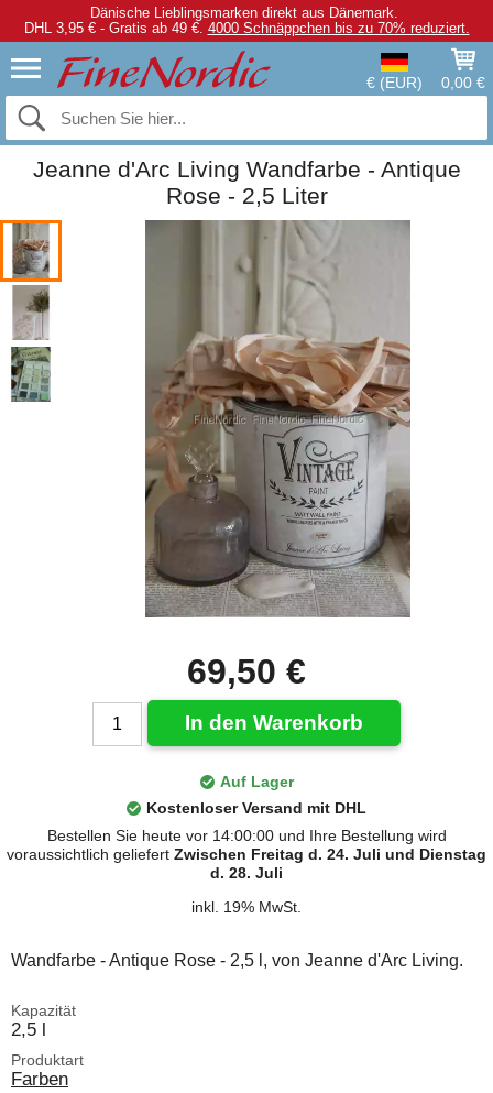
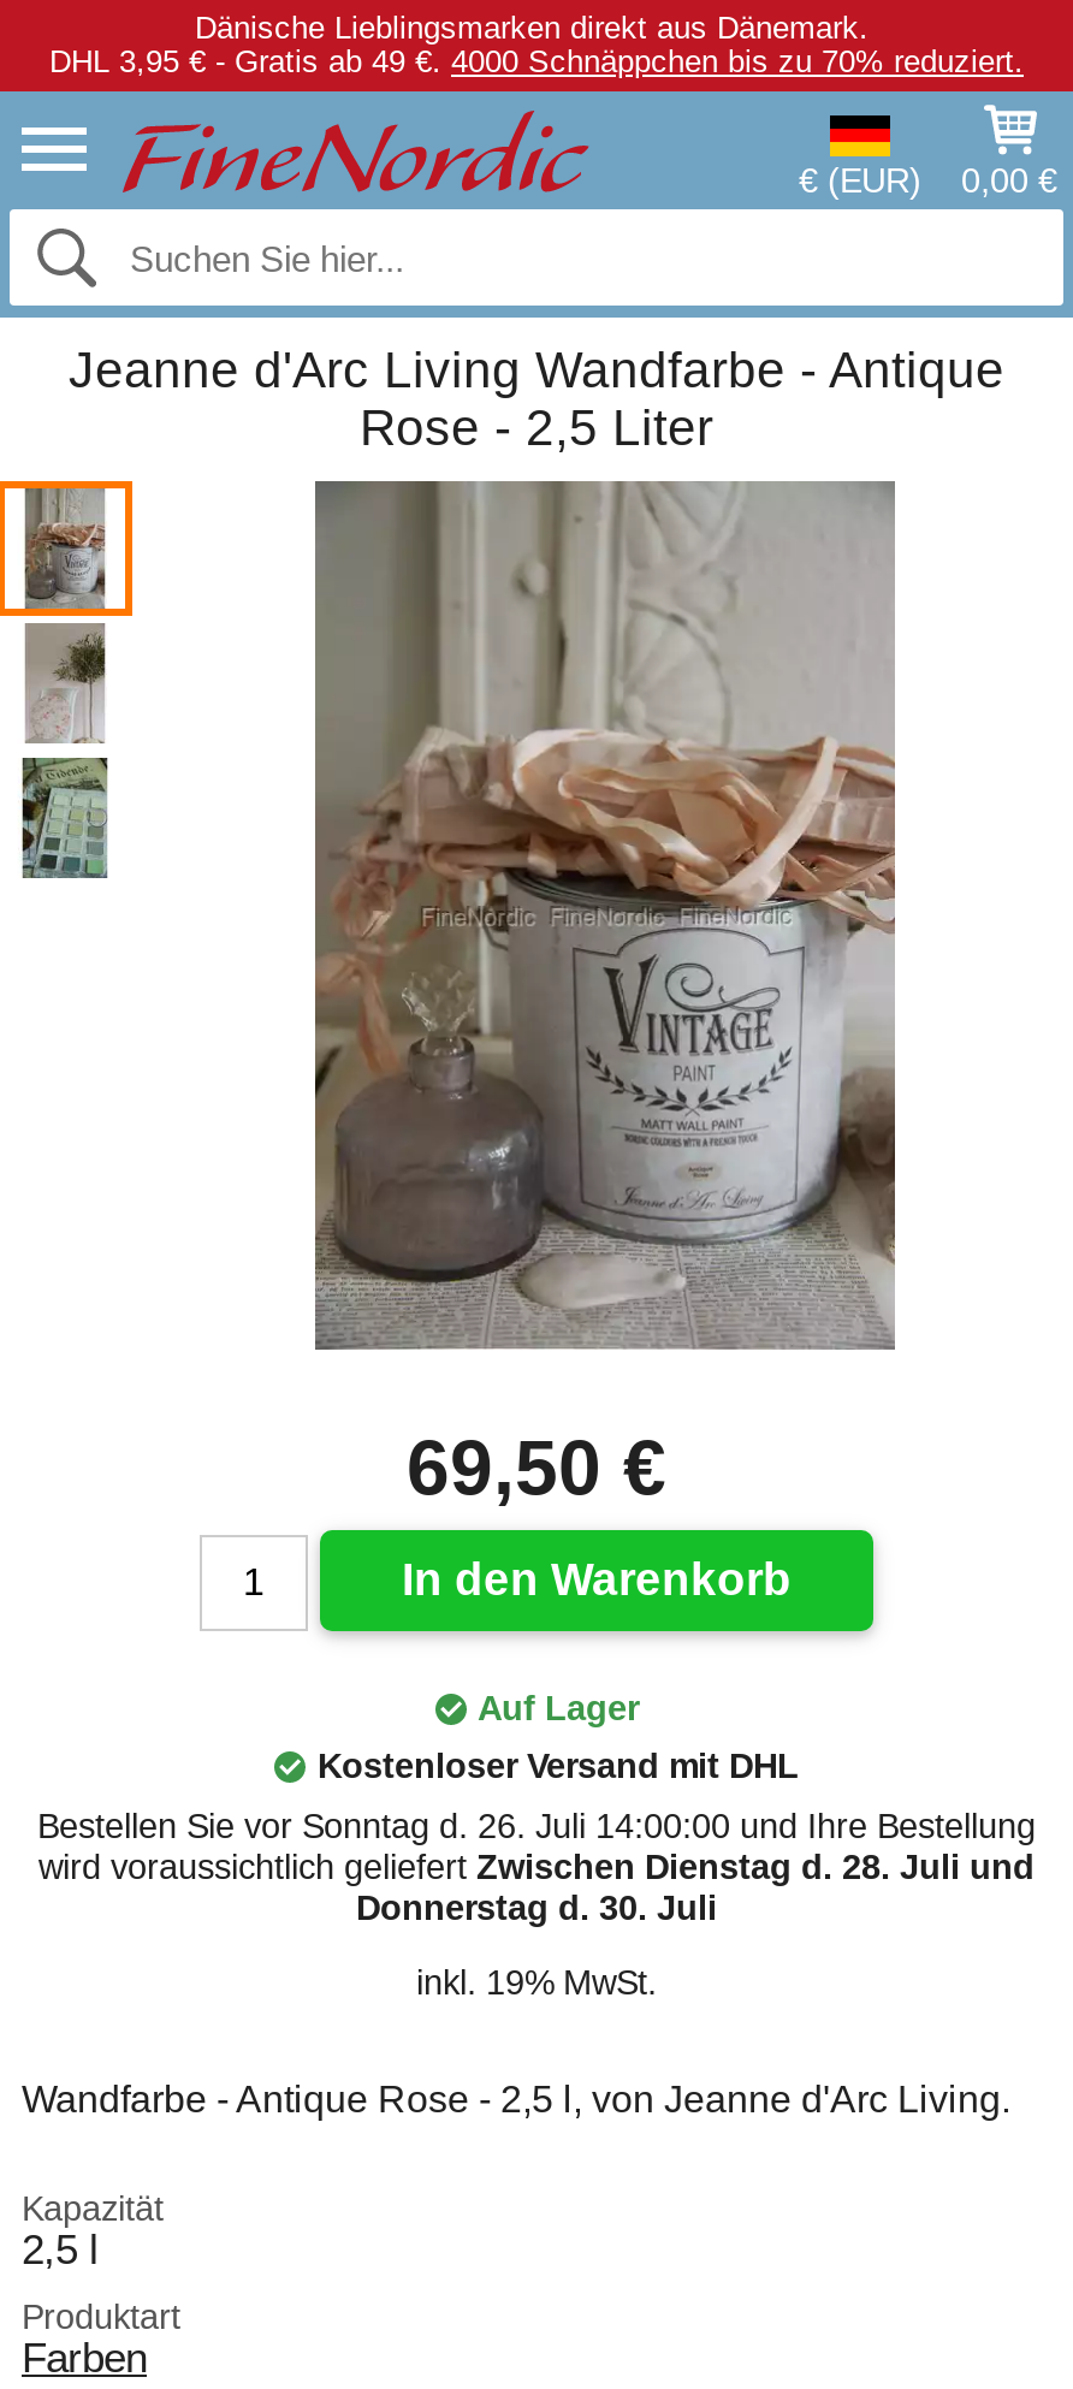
- Bestellen Sie heute vor 14:00:00 und Ihre Bestellung wird
- voraussichtlich geliefert Zwischen Freitag d. 24. Juli und Dienstag
- d. 28. Juli
+ Bestellen Sie vor Sonntag d. 26. Juli 14:00:00 und Ihre Bestellung
+ wird voraussichtlich geliefert Zwischen Dienstag d. 28. Juli und
+ Donnerstag d. 30. Juli
